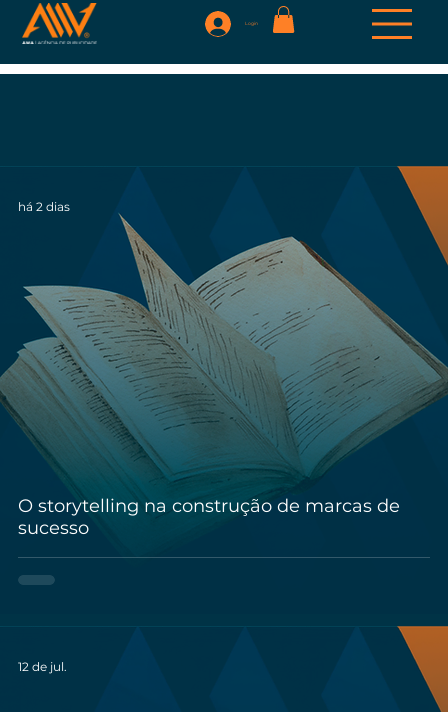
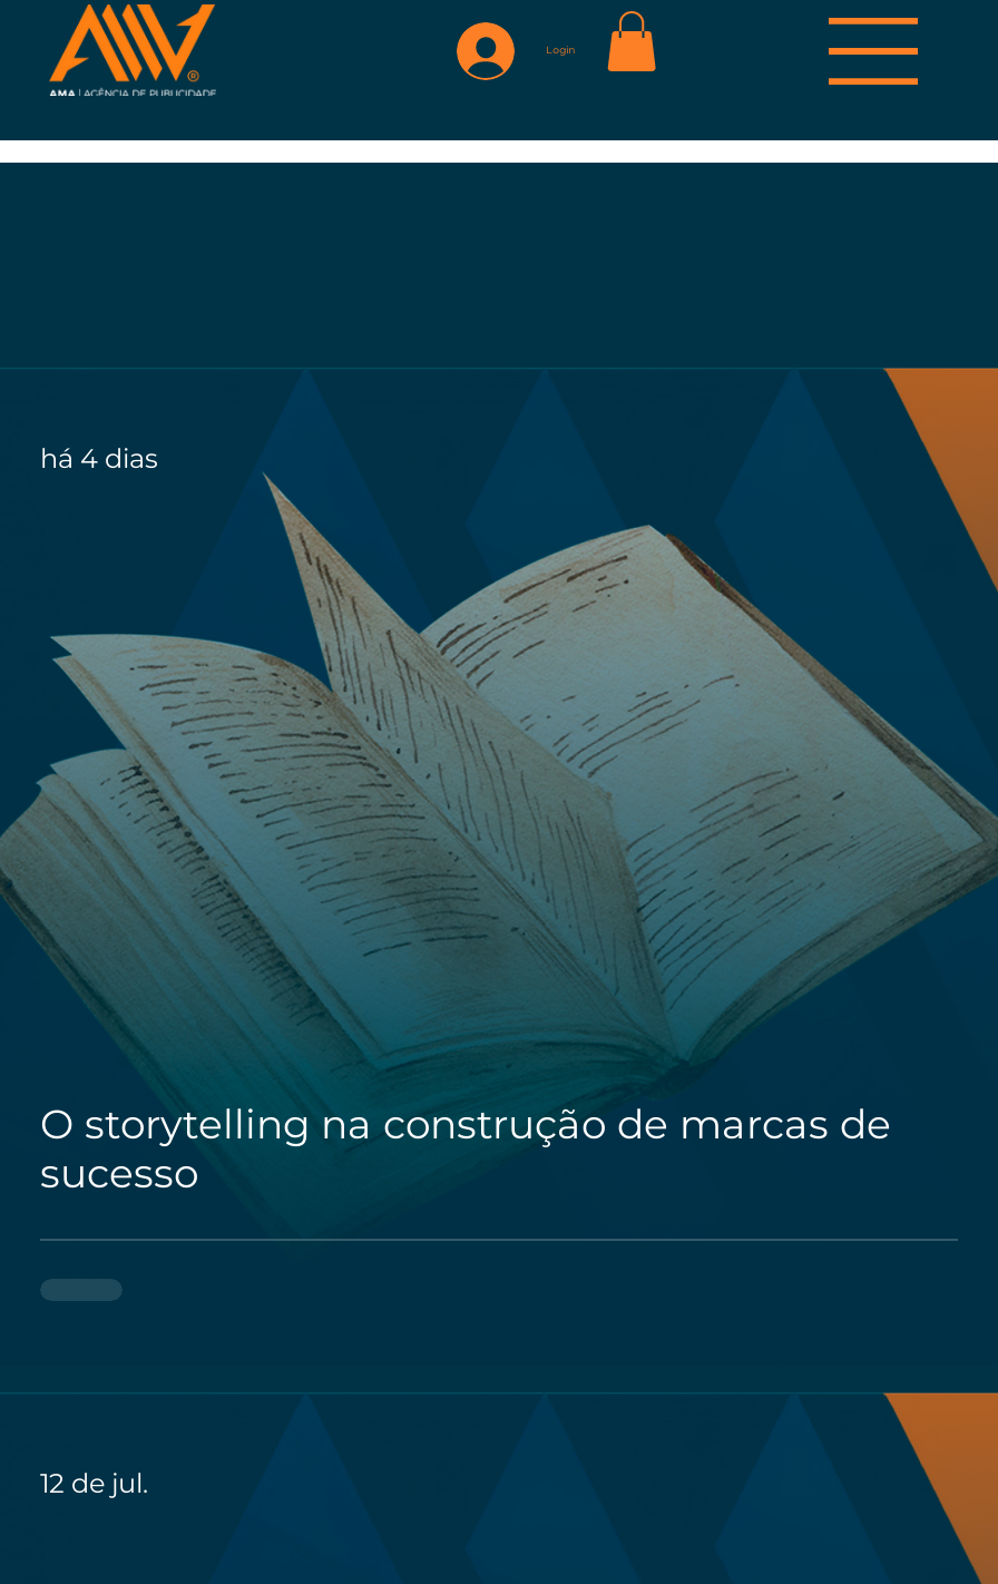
- há 2 dias
+ há 4 dias
